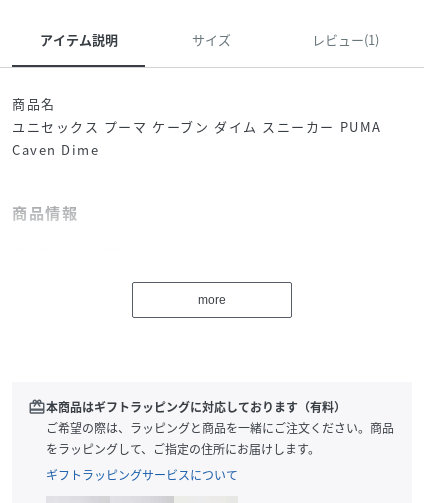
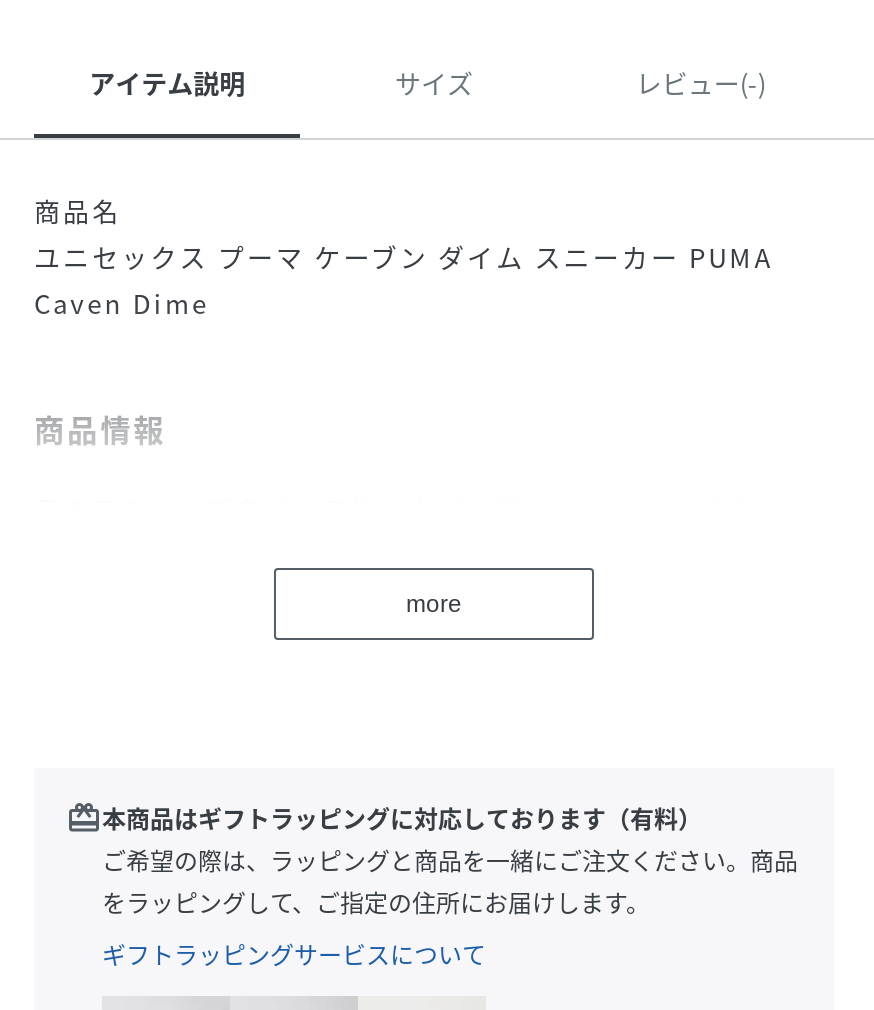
- レビュー(1)
+ レビュー(-)
